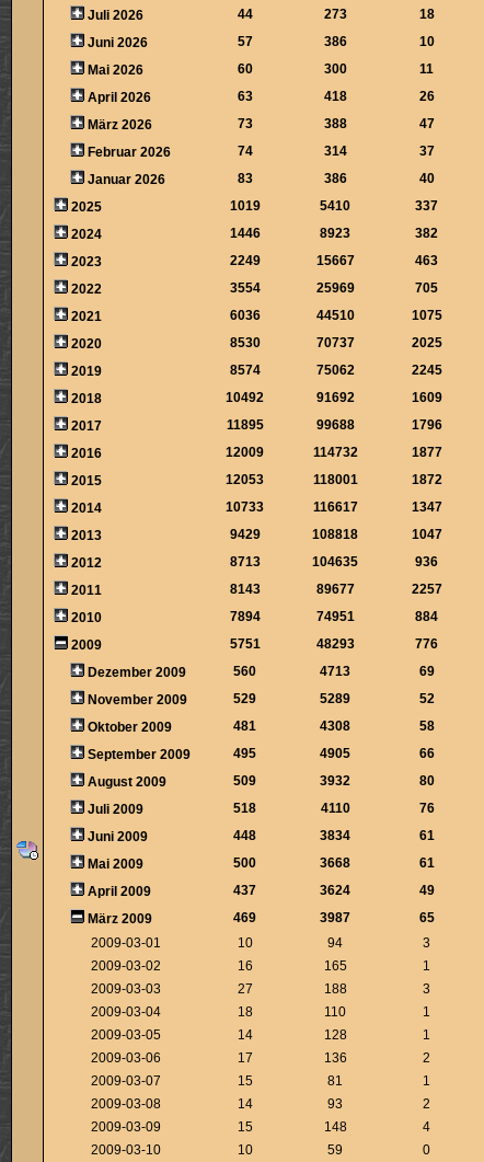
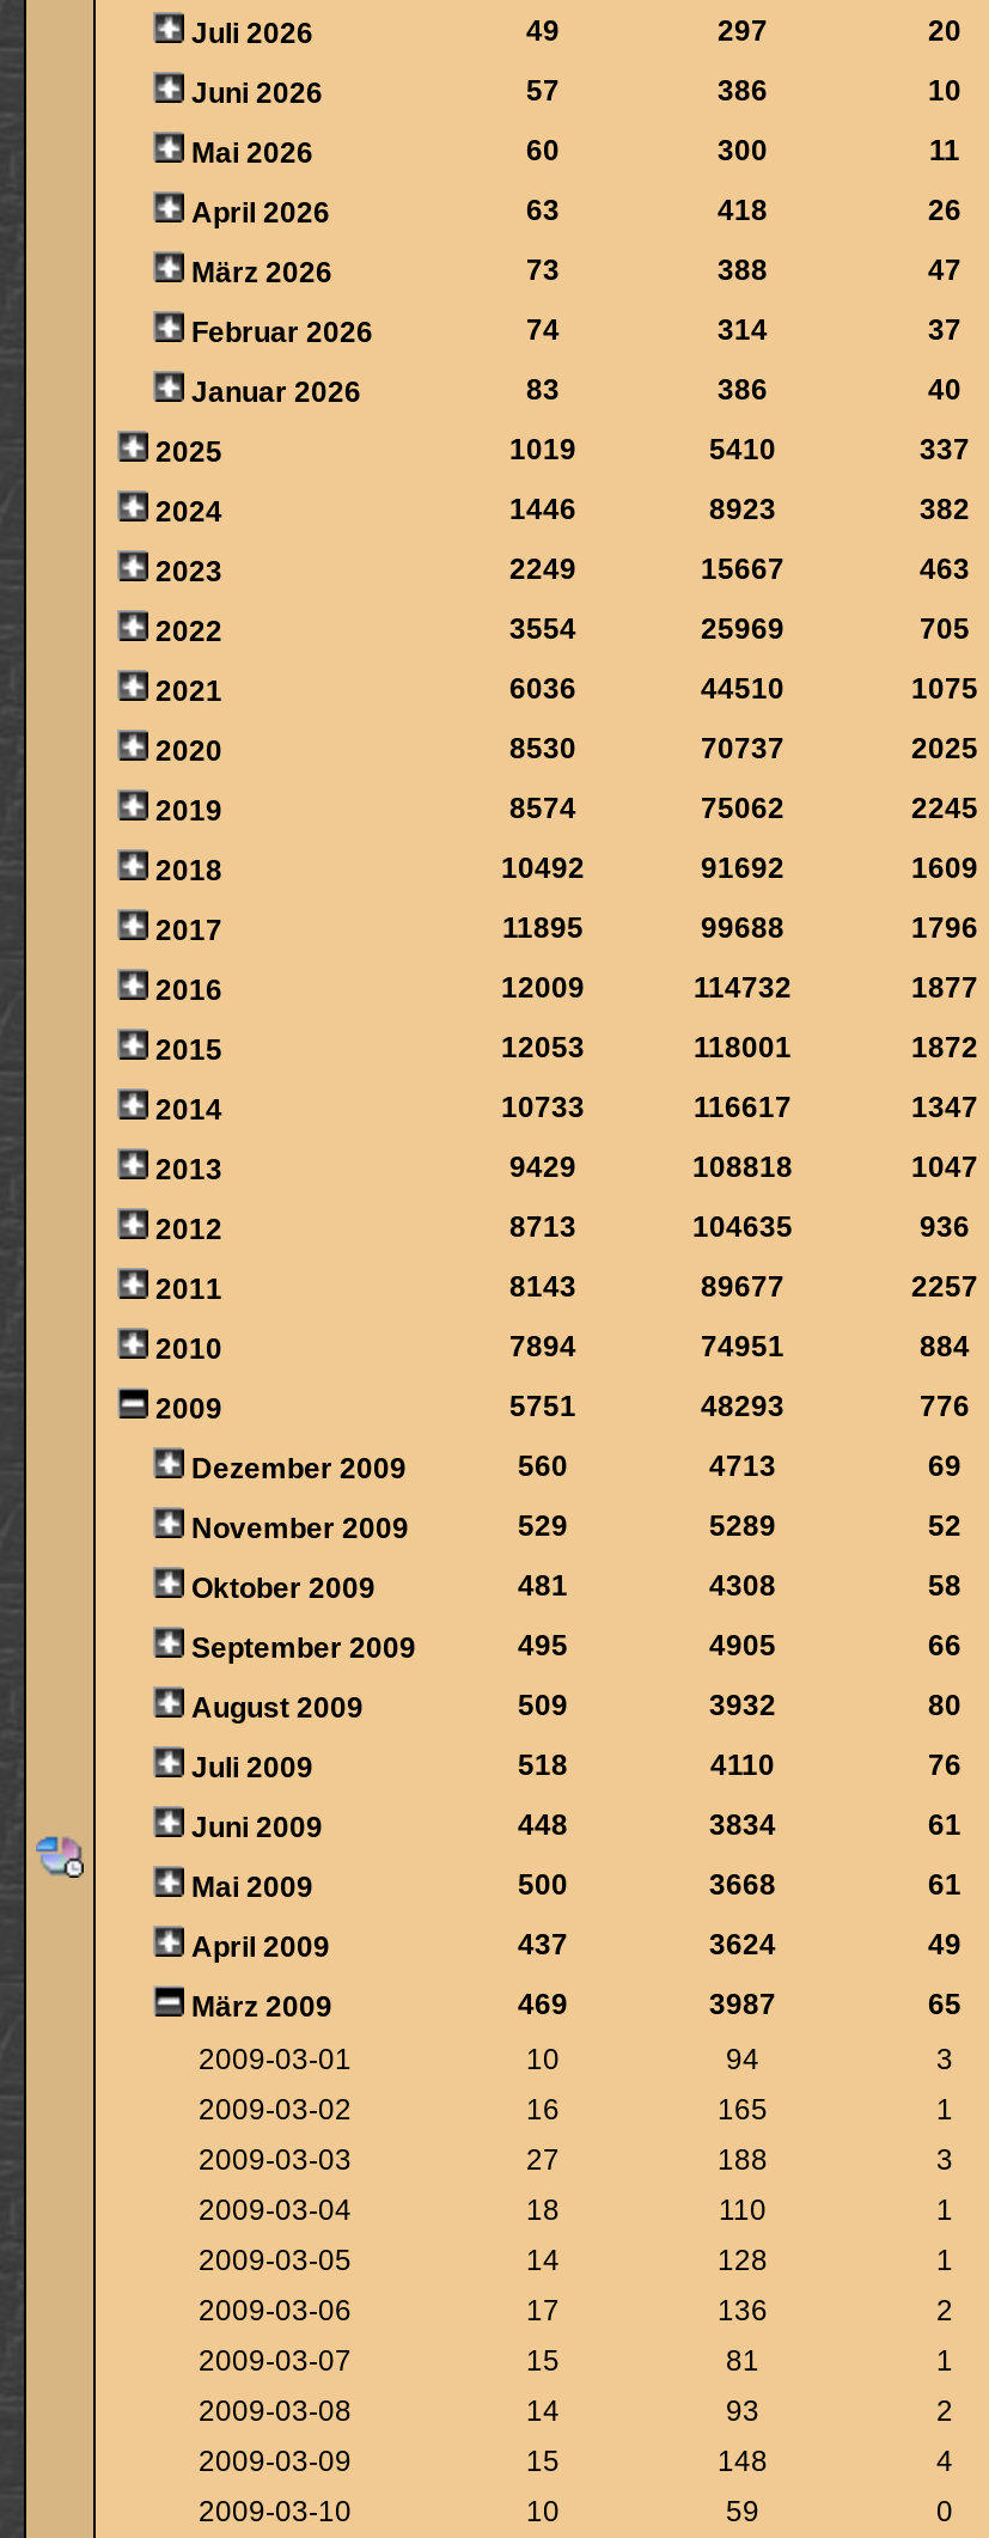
- 44
+ 49

- 273
+ 297

- 18
+ 20
